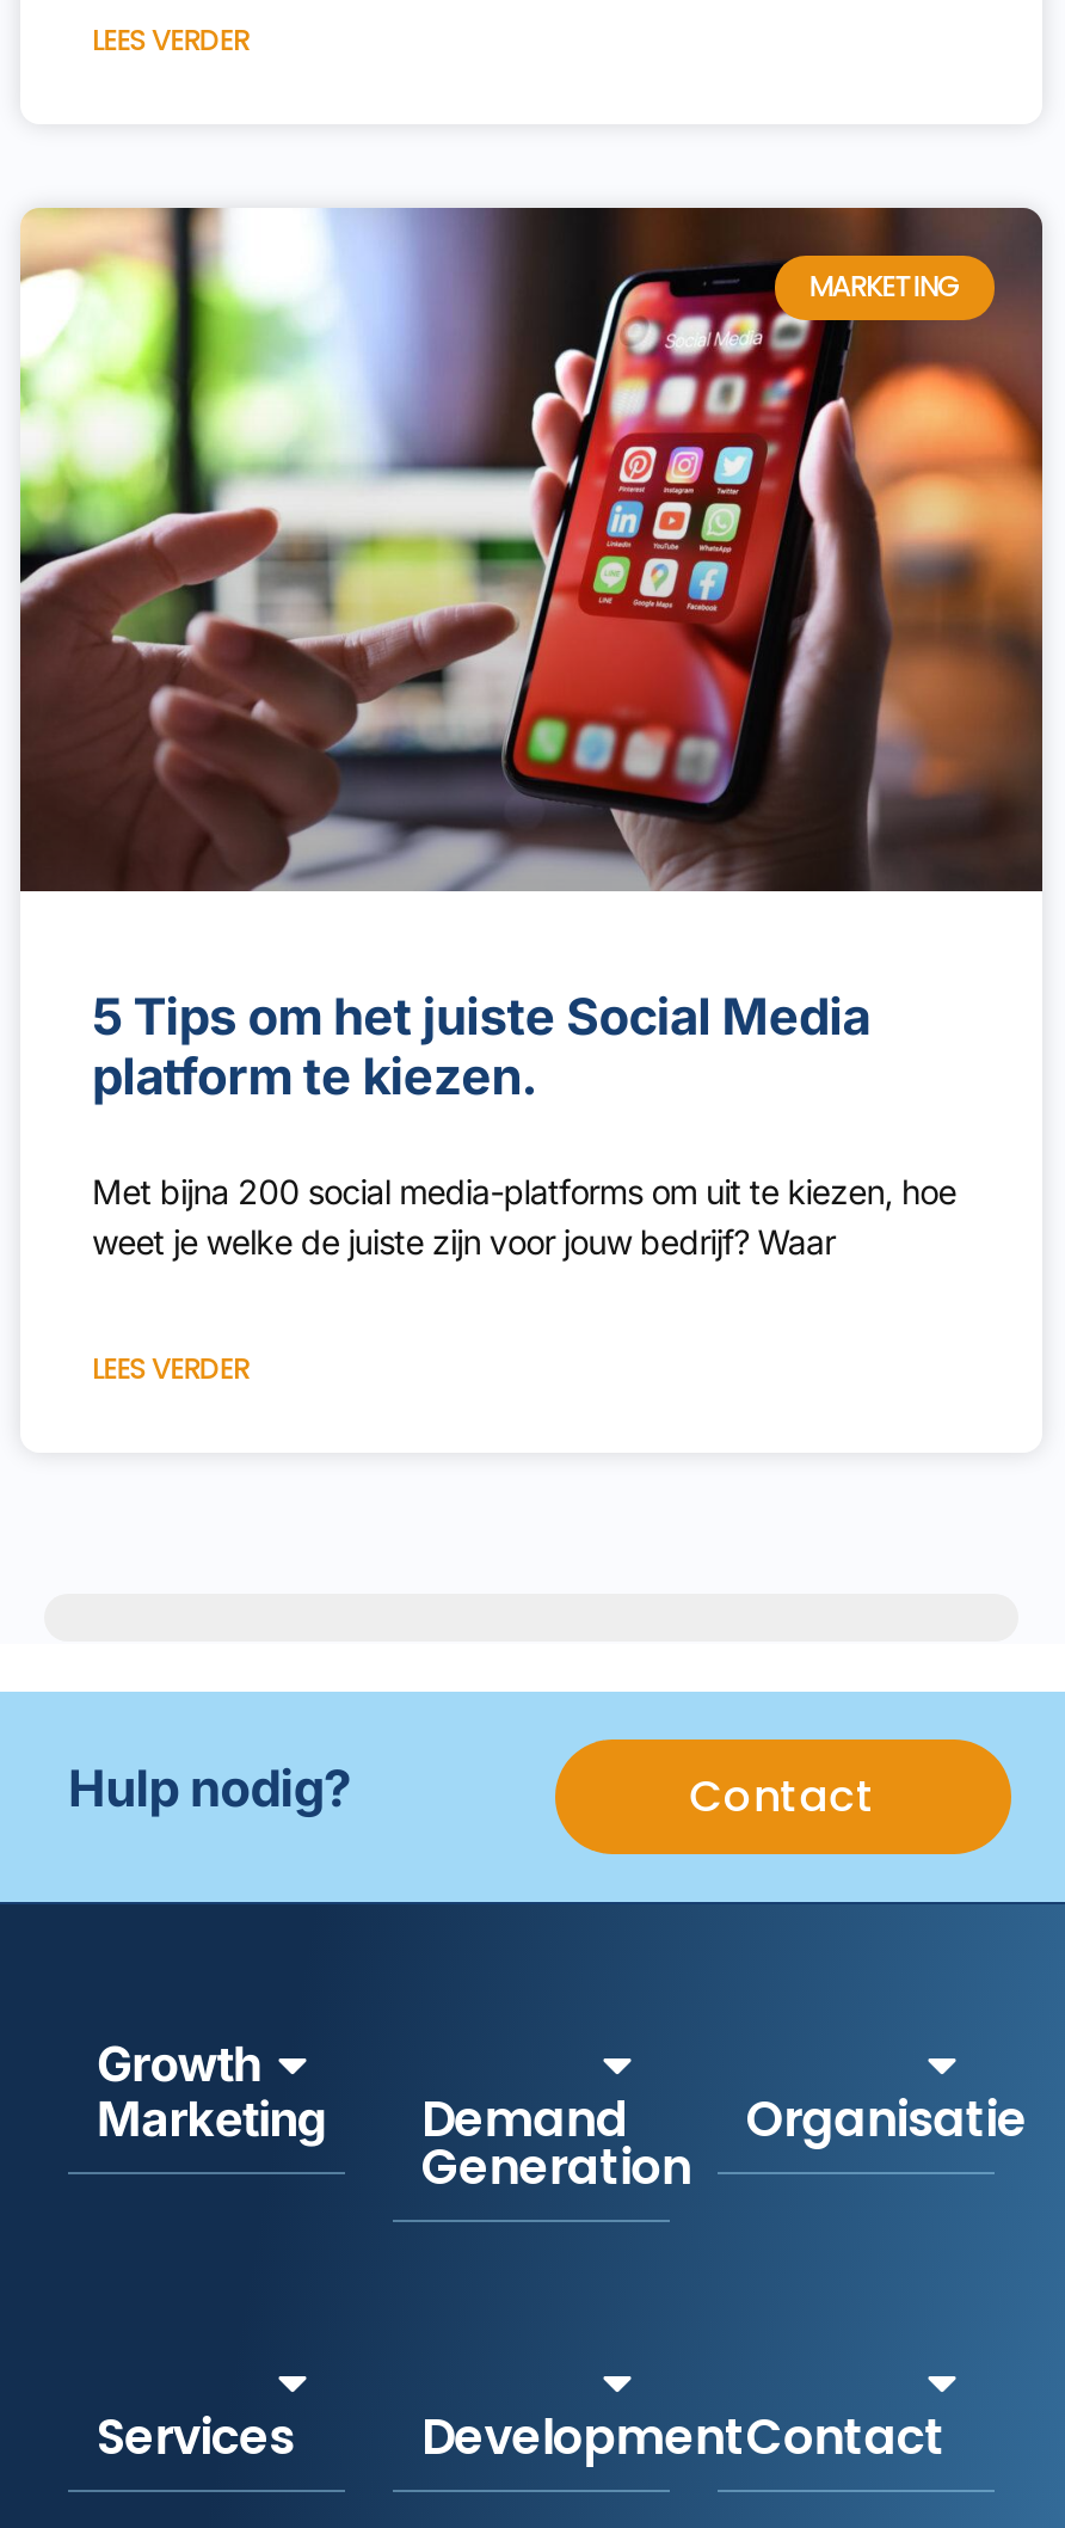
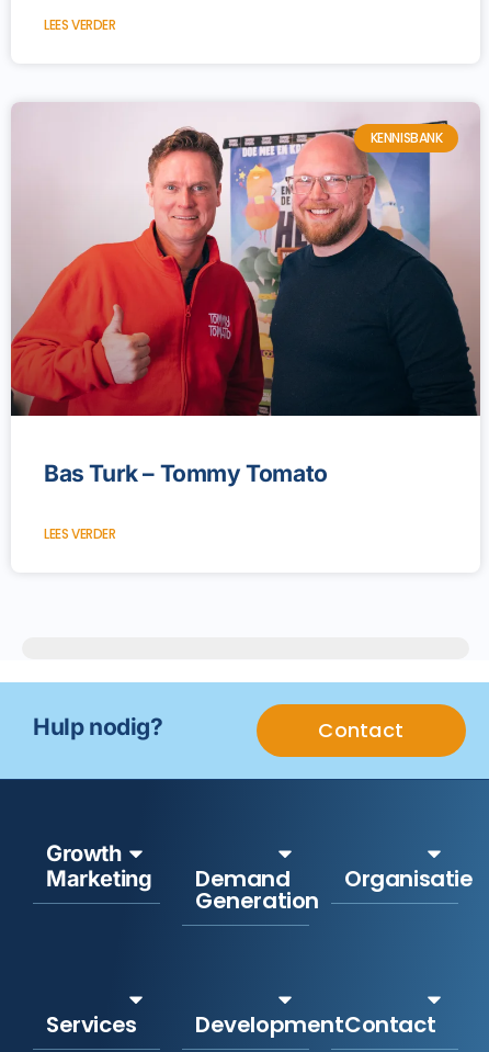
- [image]
- MARKETING
+ [image]
+ KENNISBANK

- 5 Tips om het juiste Social Media
- platform te kiezen.
- Met bijna 200 social media-platforms om uit te kiezen, hoe
- weet je welke de juiste zijn voor jouw bedrijf? Waar
+ Bas Turk – Tommy Tomato
